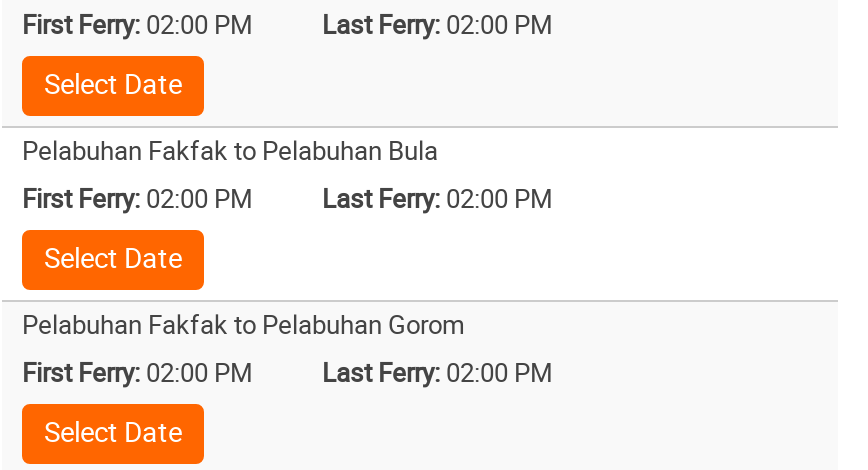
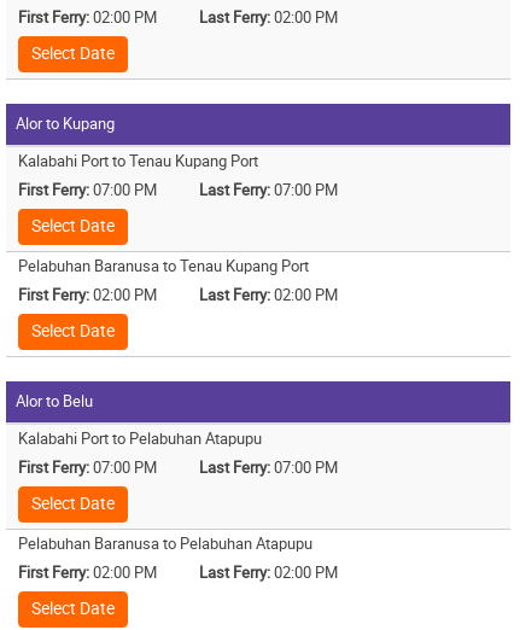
- Pelabuhan Fakfak to Pelabuhan Bula
+ Alor to Kupang
+ Kalabahi Port to Tenau Kupang Port
+ First Ferry: 07:00 PM
+ Last Ferry: 07:00 PM
+ Select Date
+ Pelabuhan Baranusa to Tenau Kupang Port

- Pelabuhan Fakfak to Pelabuhan Gorom
+ Alor to Belu
+ Kalabahi Port to Pelabuhan Atapupu
+ First Ferry: 07:00 PM
+ Last Ferry: 07:00 PM
+ Select Date
+ Pelabuhan Baranusa to Pelabuhan Atapupu
